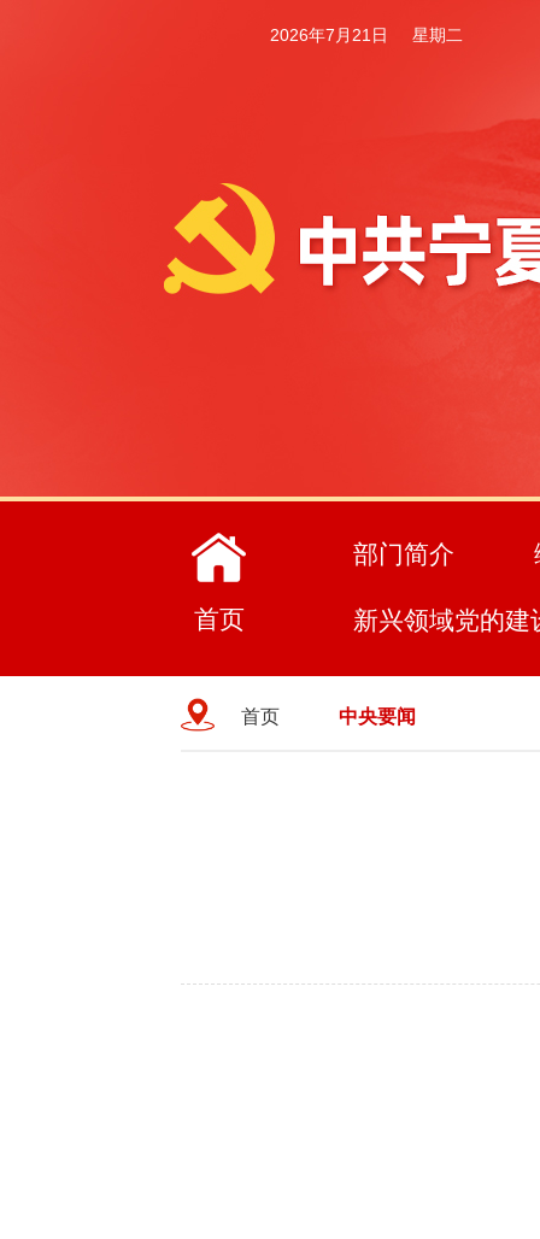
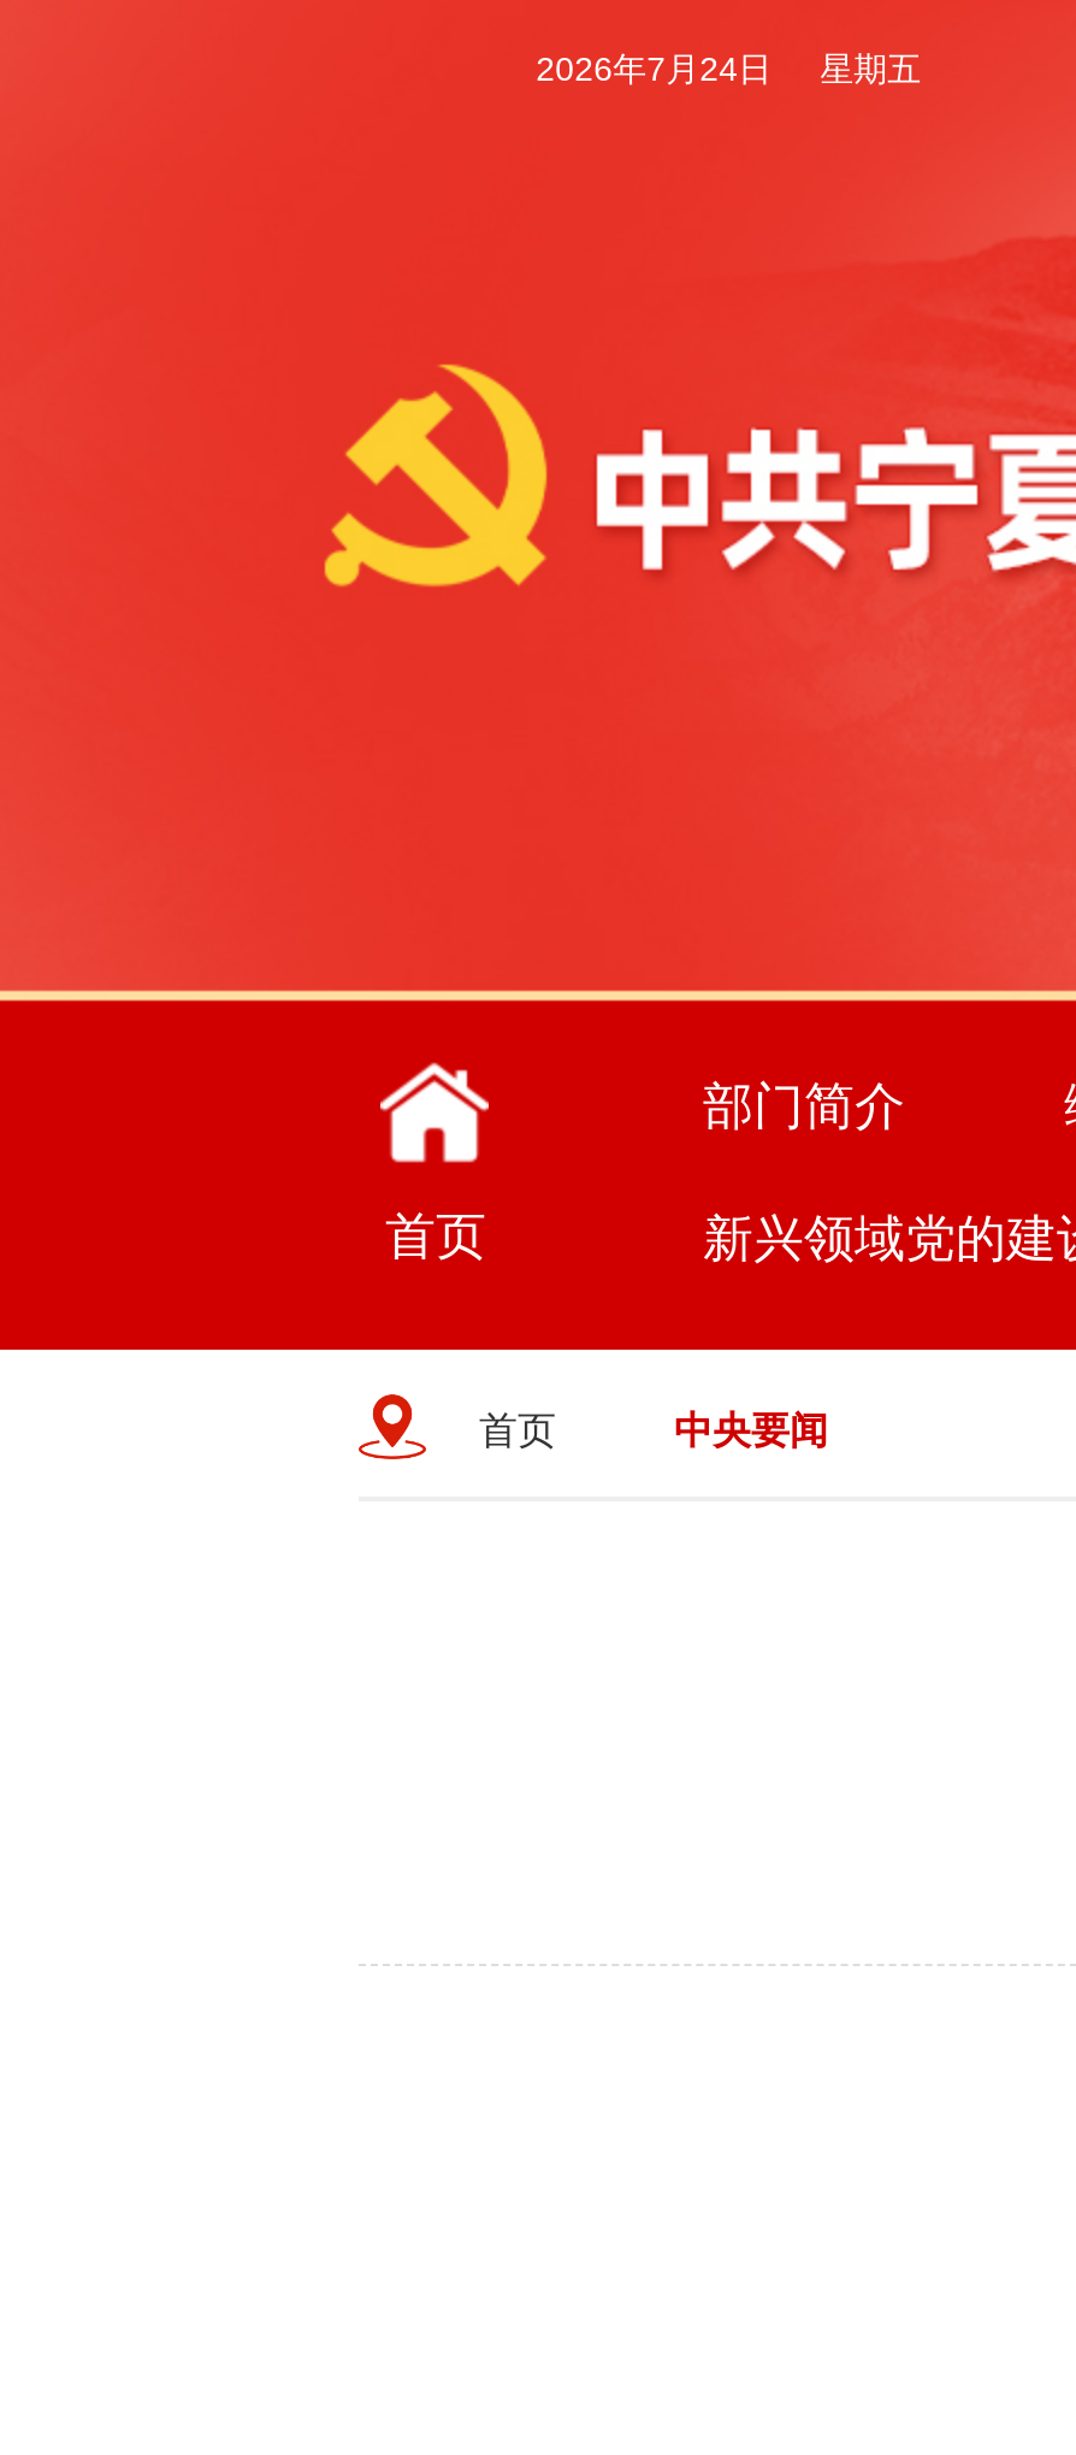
- 2026年7月21日
+ 2026年7月24日

- 星期二
+ 星期五
